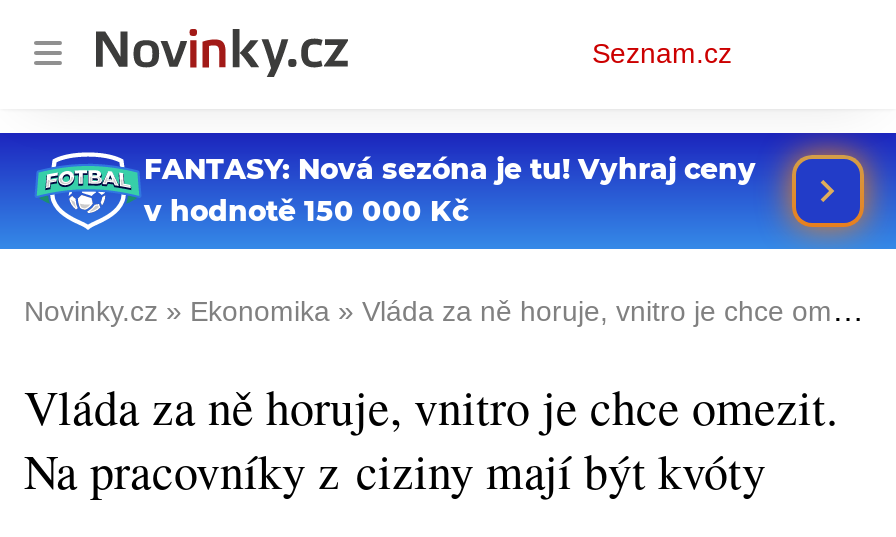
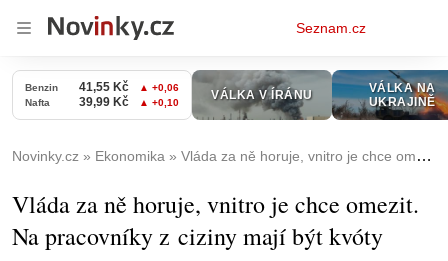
- [image]
+ [image]
